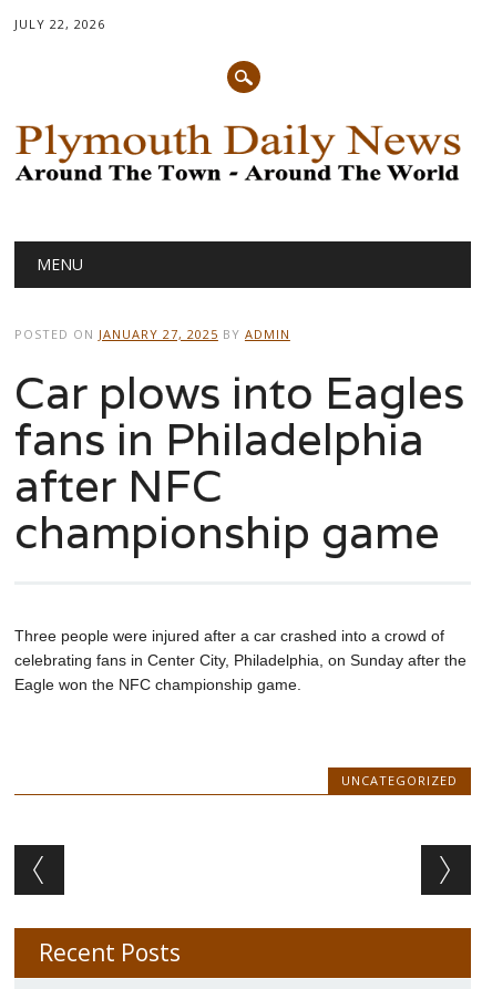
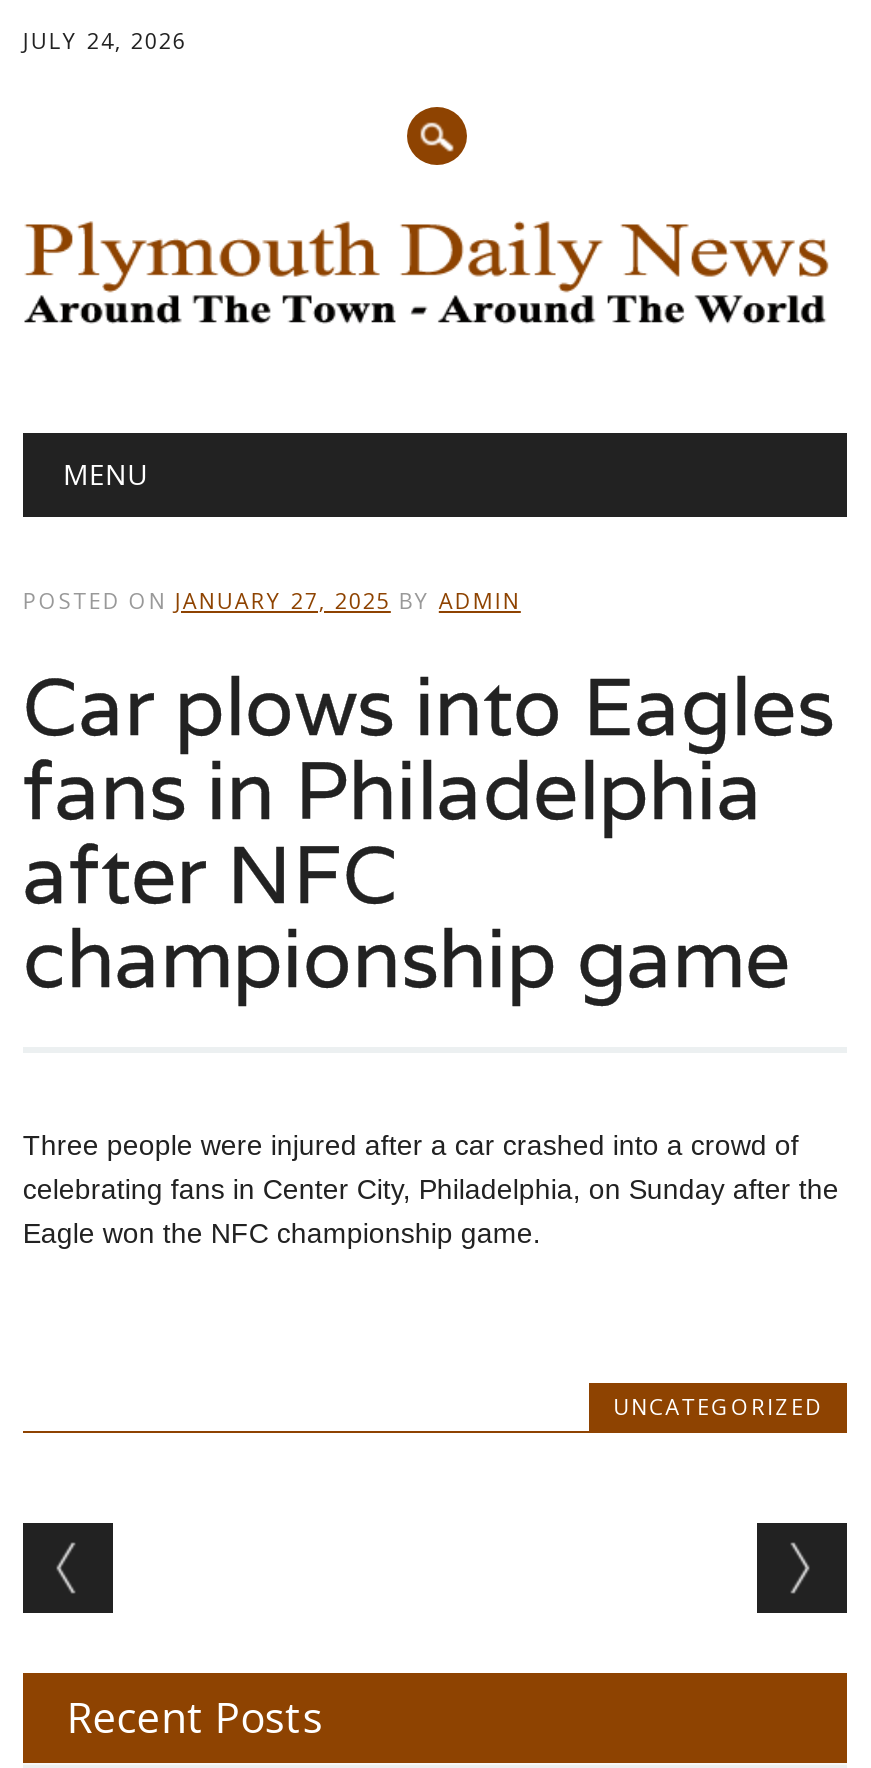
- JULY 22, 2026
+ JULY 24, 2026
